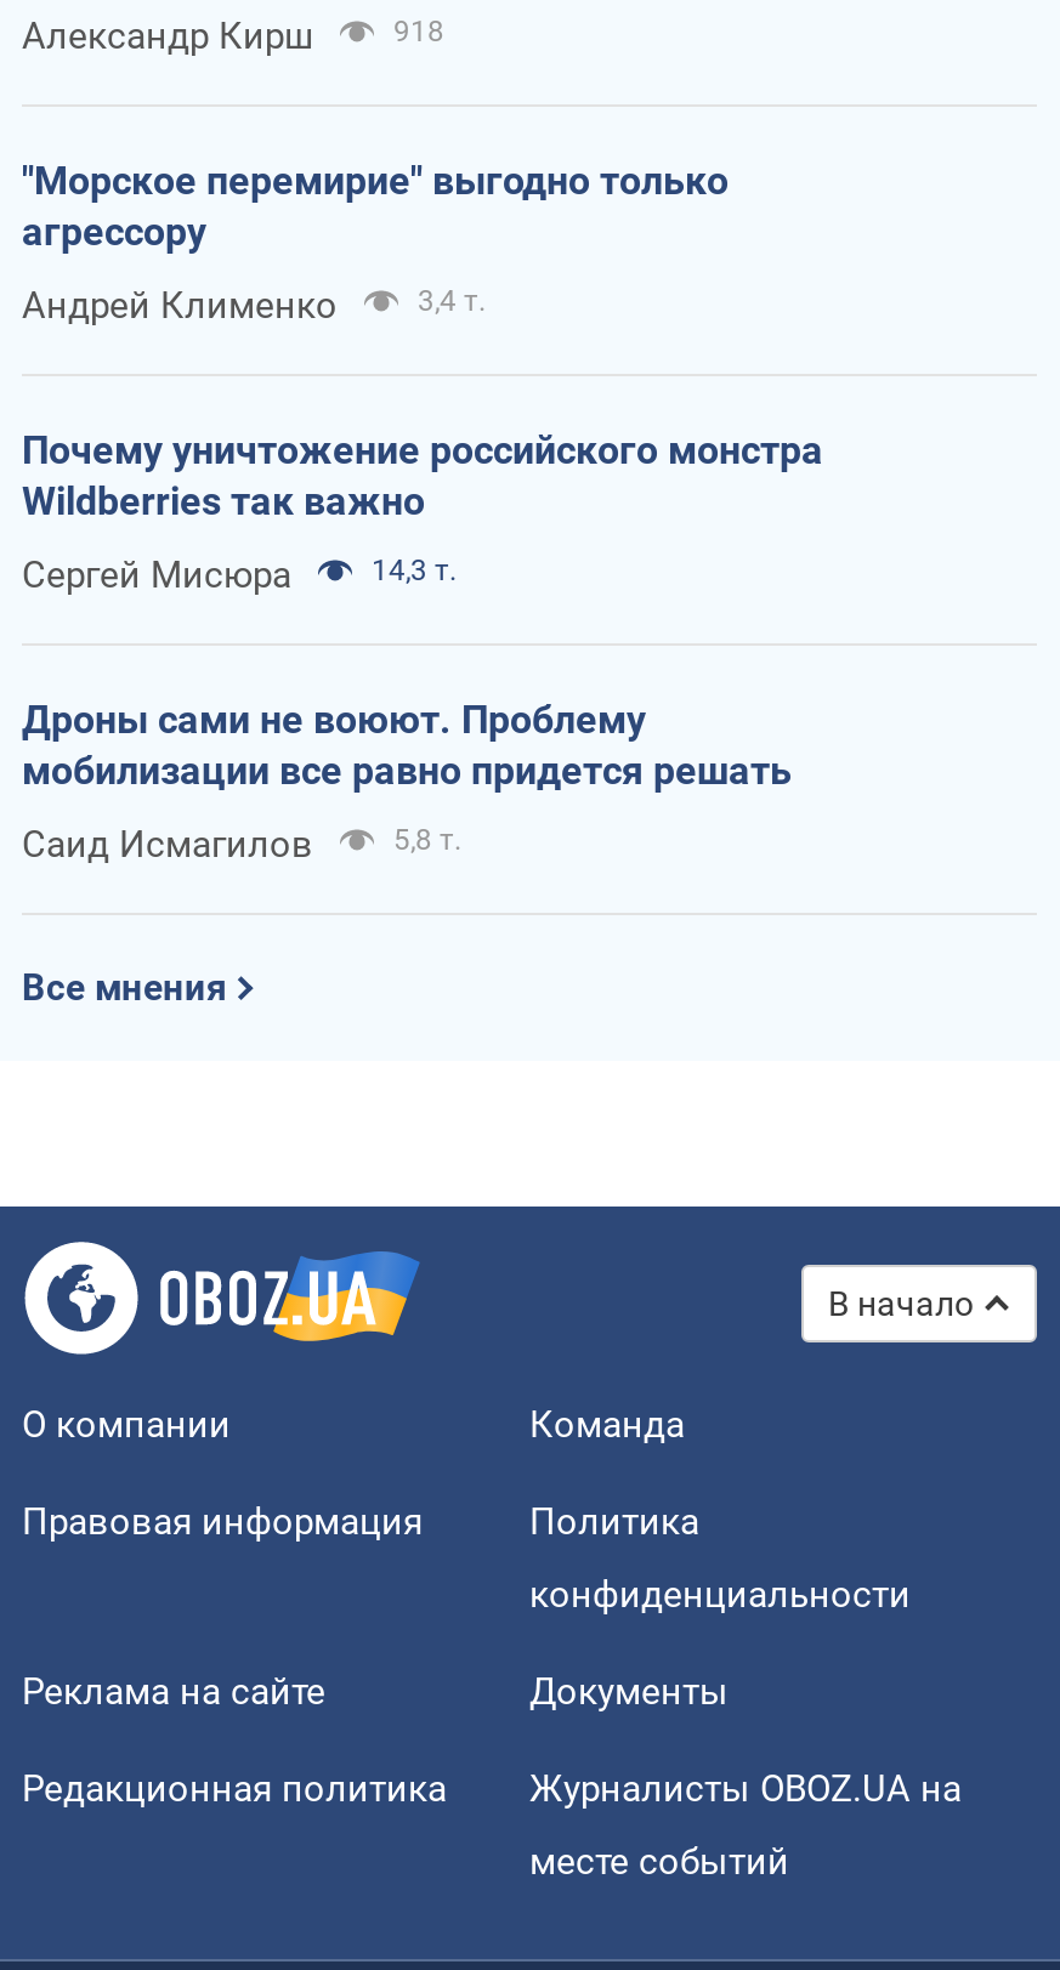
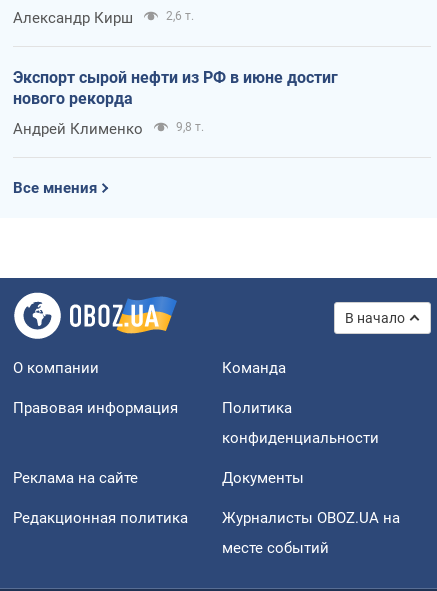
- 918
+ 2,6 т.

- "Морское перемирие" выгодно только
- агрессору
+ Экспорт сырой нефти из РФ в июне достиг
+ нового рекорда

- 3,4 т.
- Почему уничтожение российского монстра
- Wildberries так важно
- Сергей Мисюра
- 14,3 т.
- Дроны сами не воюют. Проблему
- мобилизации все равно придется решать
- Саид Исмагилов
- 5,8 т.
+ 9,8 т.
